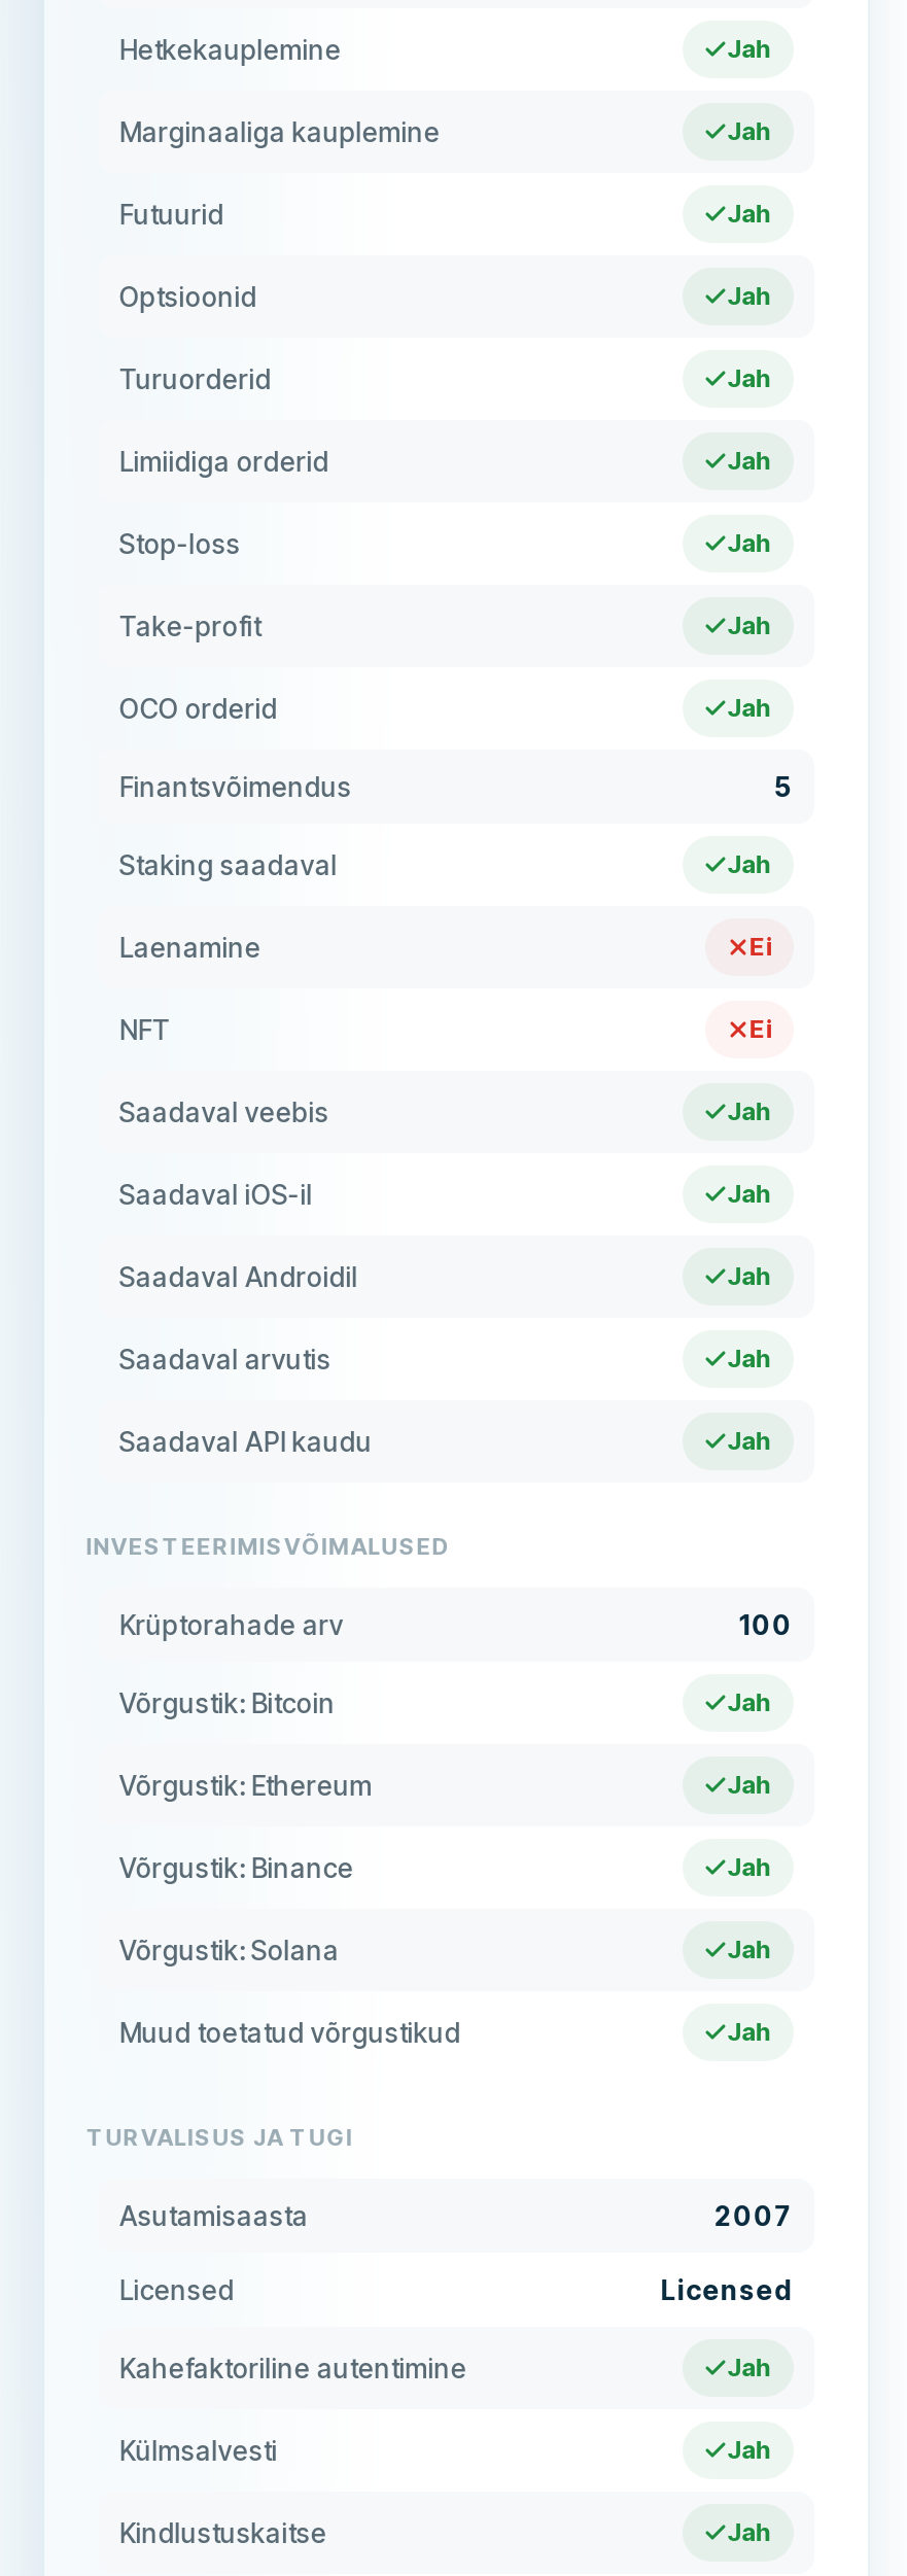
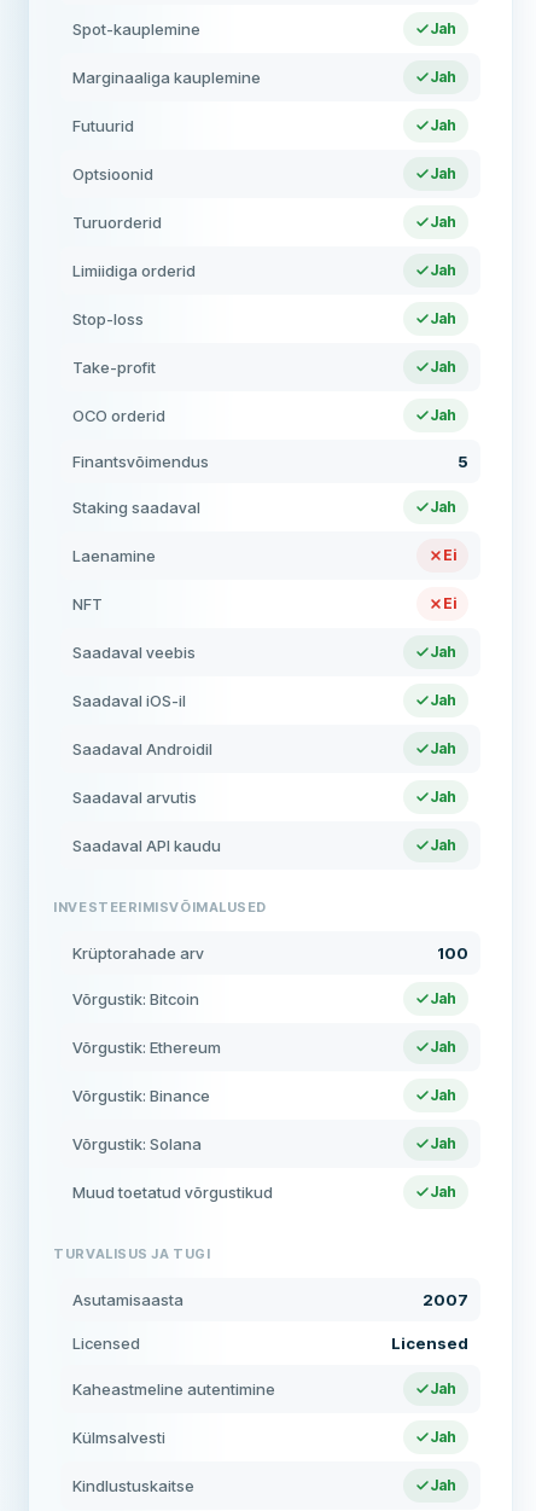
- Hetkekauplemine
+ Spot-kauplemine

- Kahefaktoriline autentimine
+ Kaheastmeline autentimine
